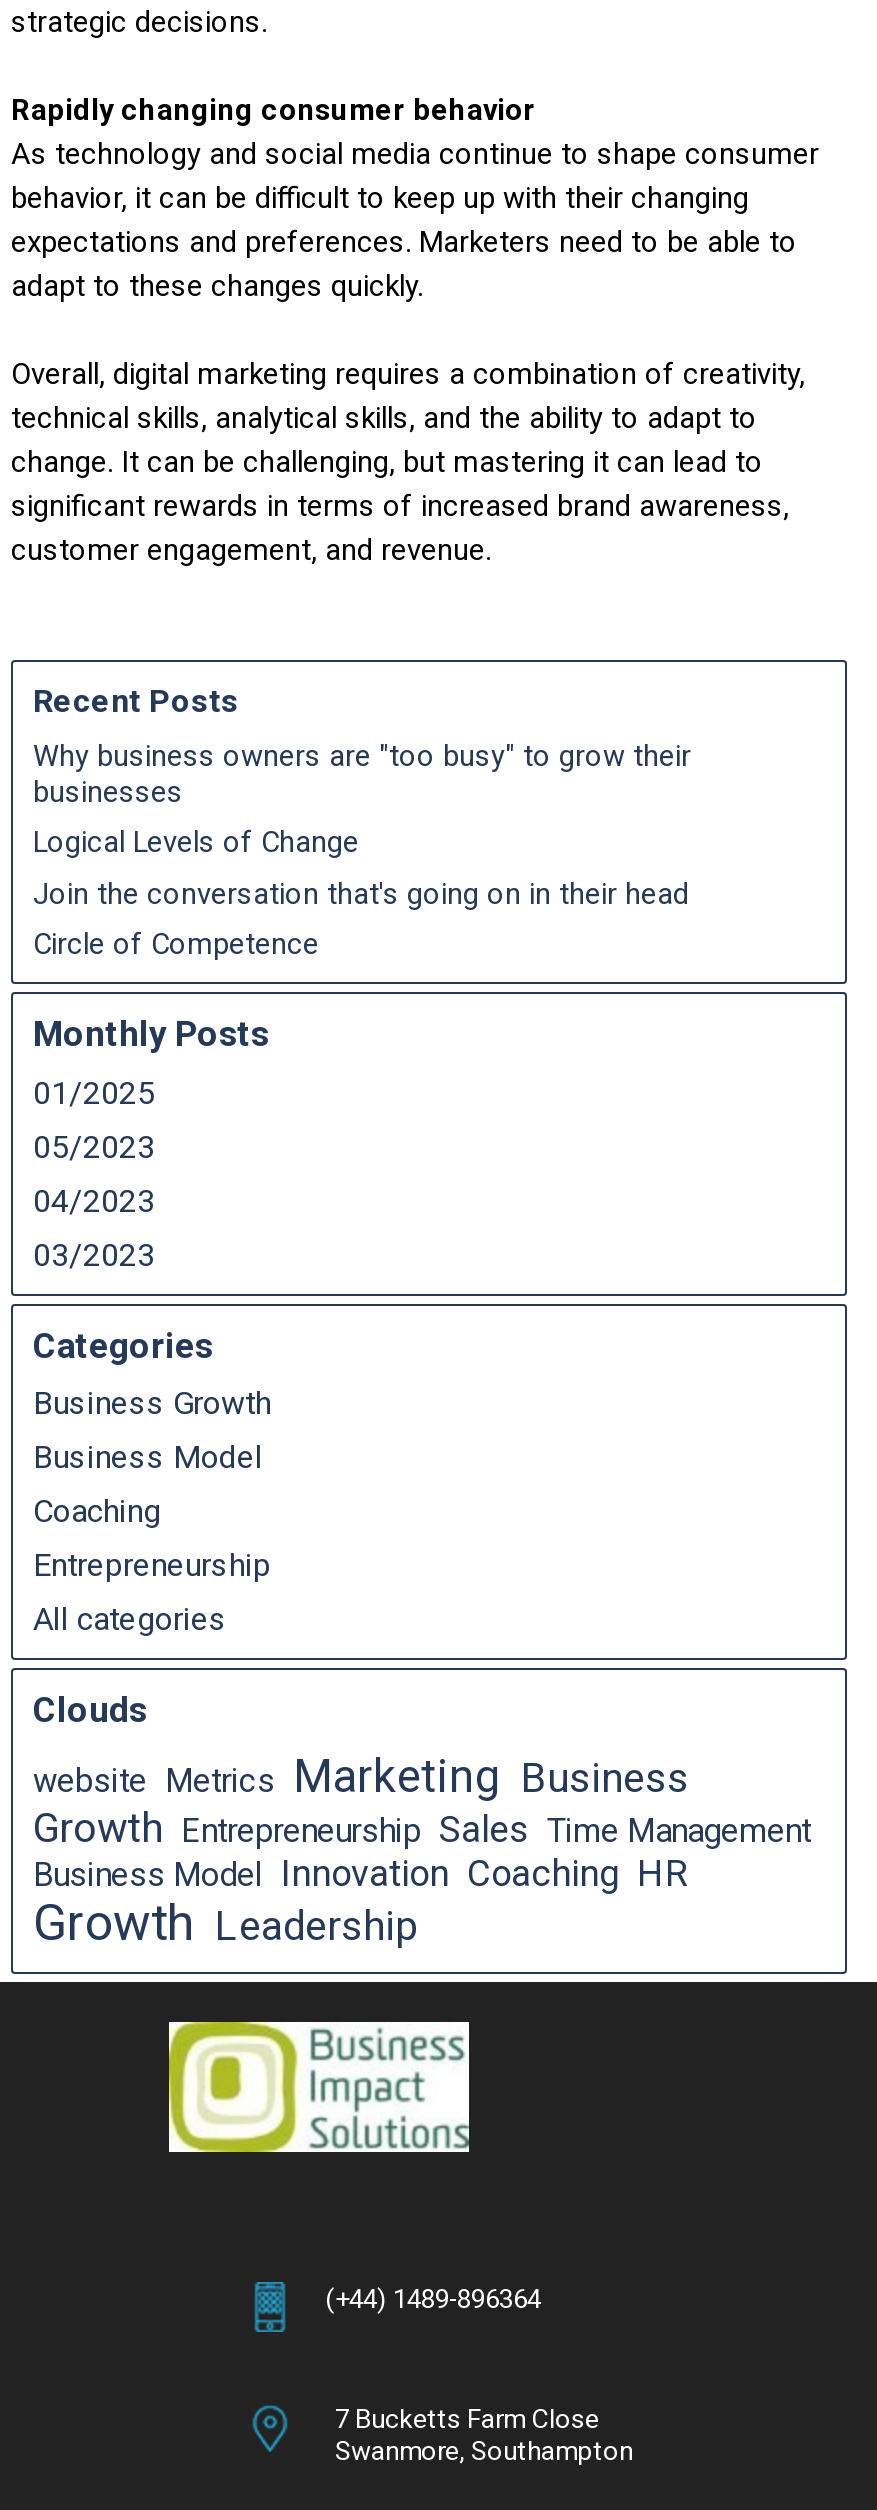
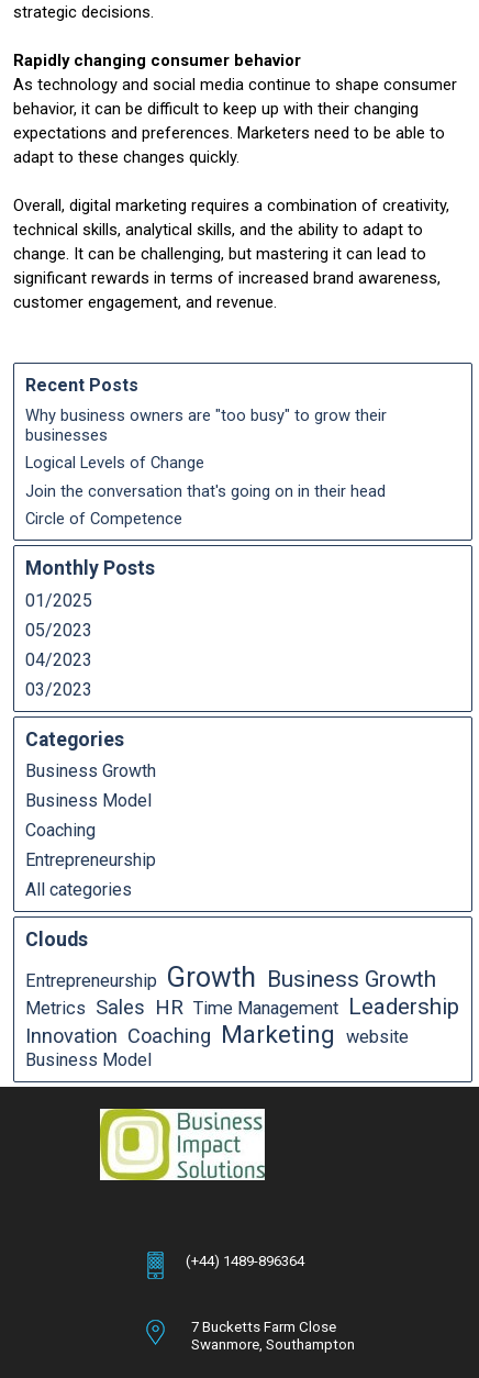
- website Metrics Marketing Business
- Growth Entrepreneurship Sales Time Management
- Business Model Innovation Coaching HR
- Growth Leadership
+ Entrepreneurship Growth Business Growth
+ Metrics Sales HR Time Management Leadership
+ Innovation Coaching Marketing website
+ Business Model
